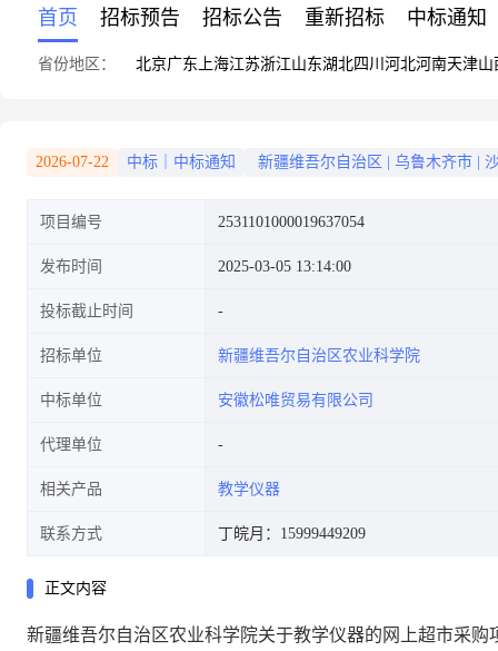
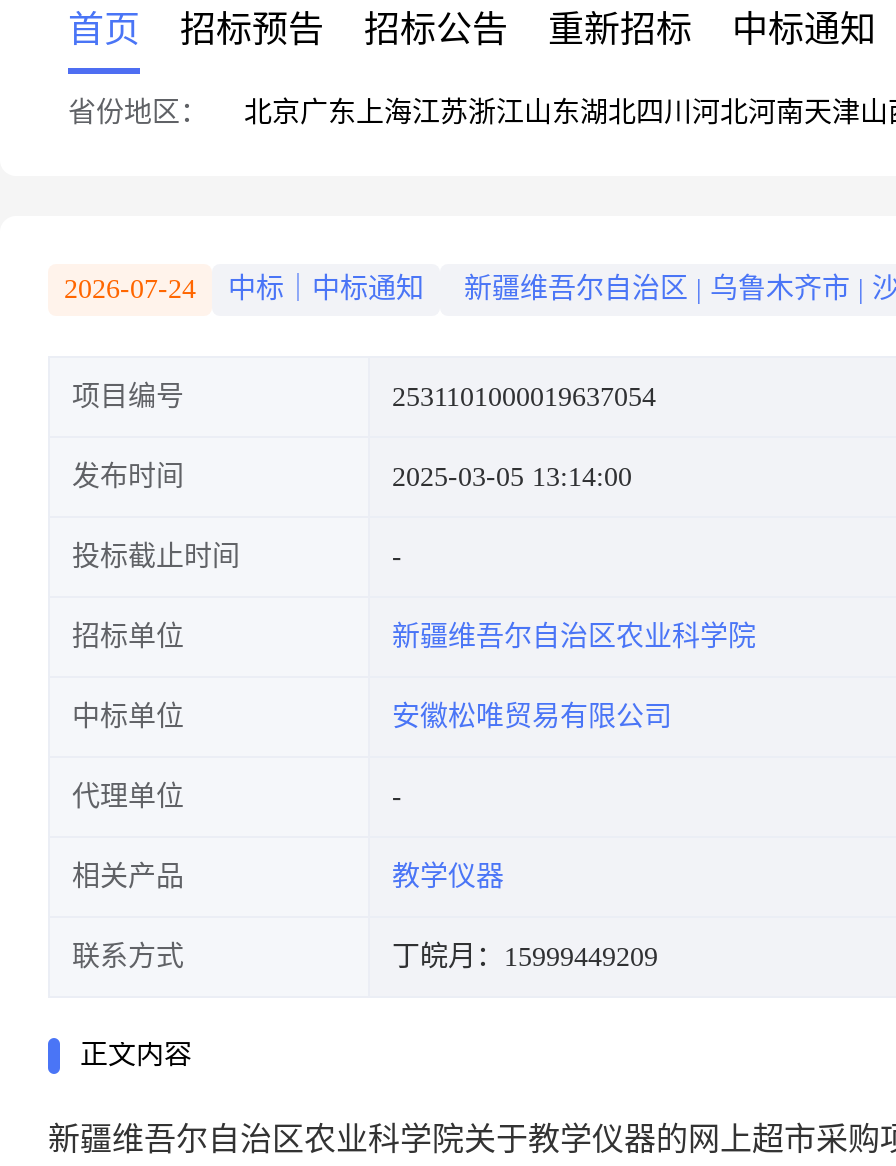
- 2026-07-22
+ 2026-07-24
